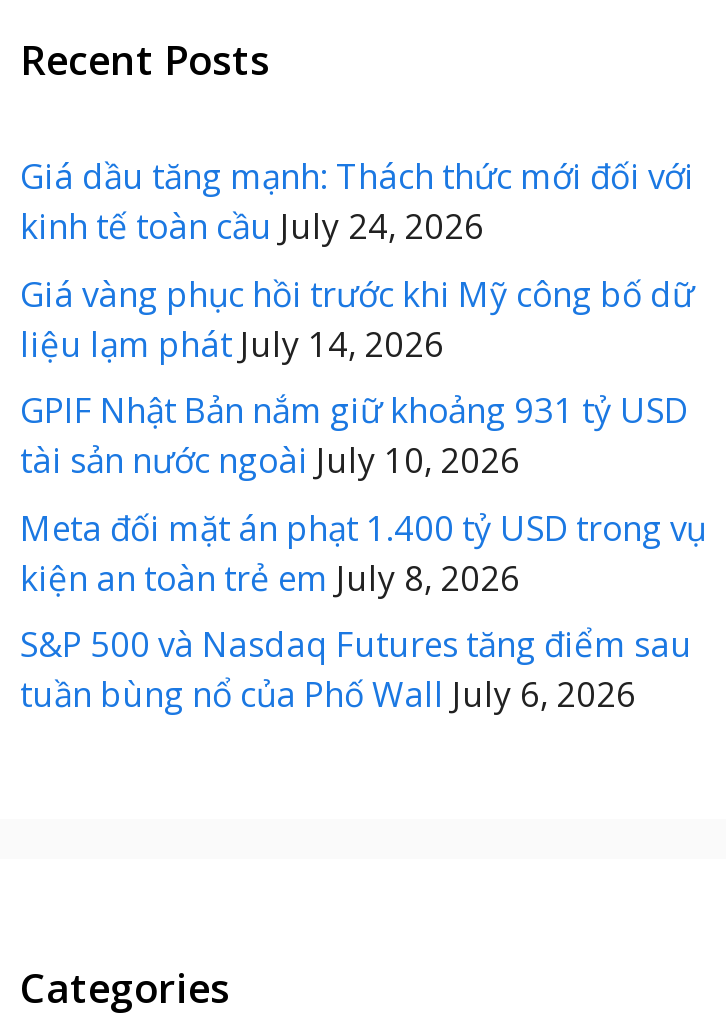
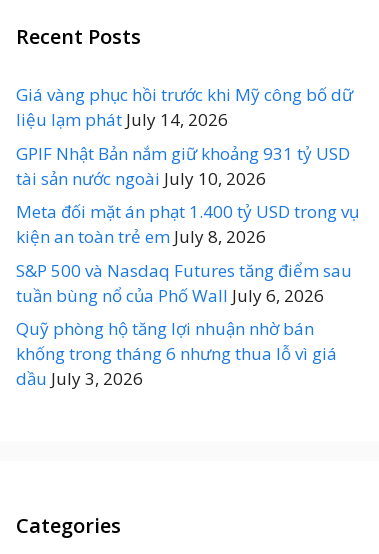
- Giá dầu tăng mạnh: Thách thức mới đối với
- kinh tế toàn cầu July 24, 2026

moved up: Giá vàng phục hồi trước khi Mỹ công bố dữ | liệu lạm phát July 14, 2026 | GPIF Nhật Bản nắm giữ khoảng 931 tỷ USD | tài sản nước ngoài July 10, 2026 | Meta đối mặt án phạt 1.400 tỷ USD trong vụ | kiện an toàn trẻ em July 8, 2026 | S&P 500 và Nasdaq Futures tăng điểm sau | tuần bùng nổ của Phố Wall July 6, 2026

+ Quỹ phòng hộ tăng lợi nhuận nhờ bán
+ khống trong tháng 6 nhưng thua lỗ vì giá
+ dầu July 3, 2026
